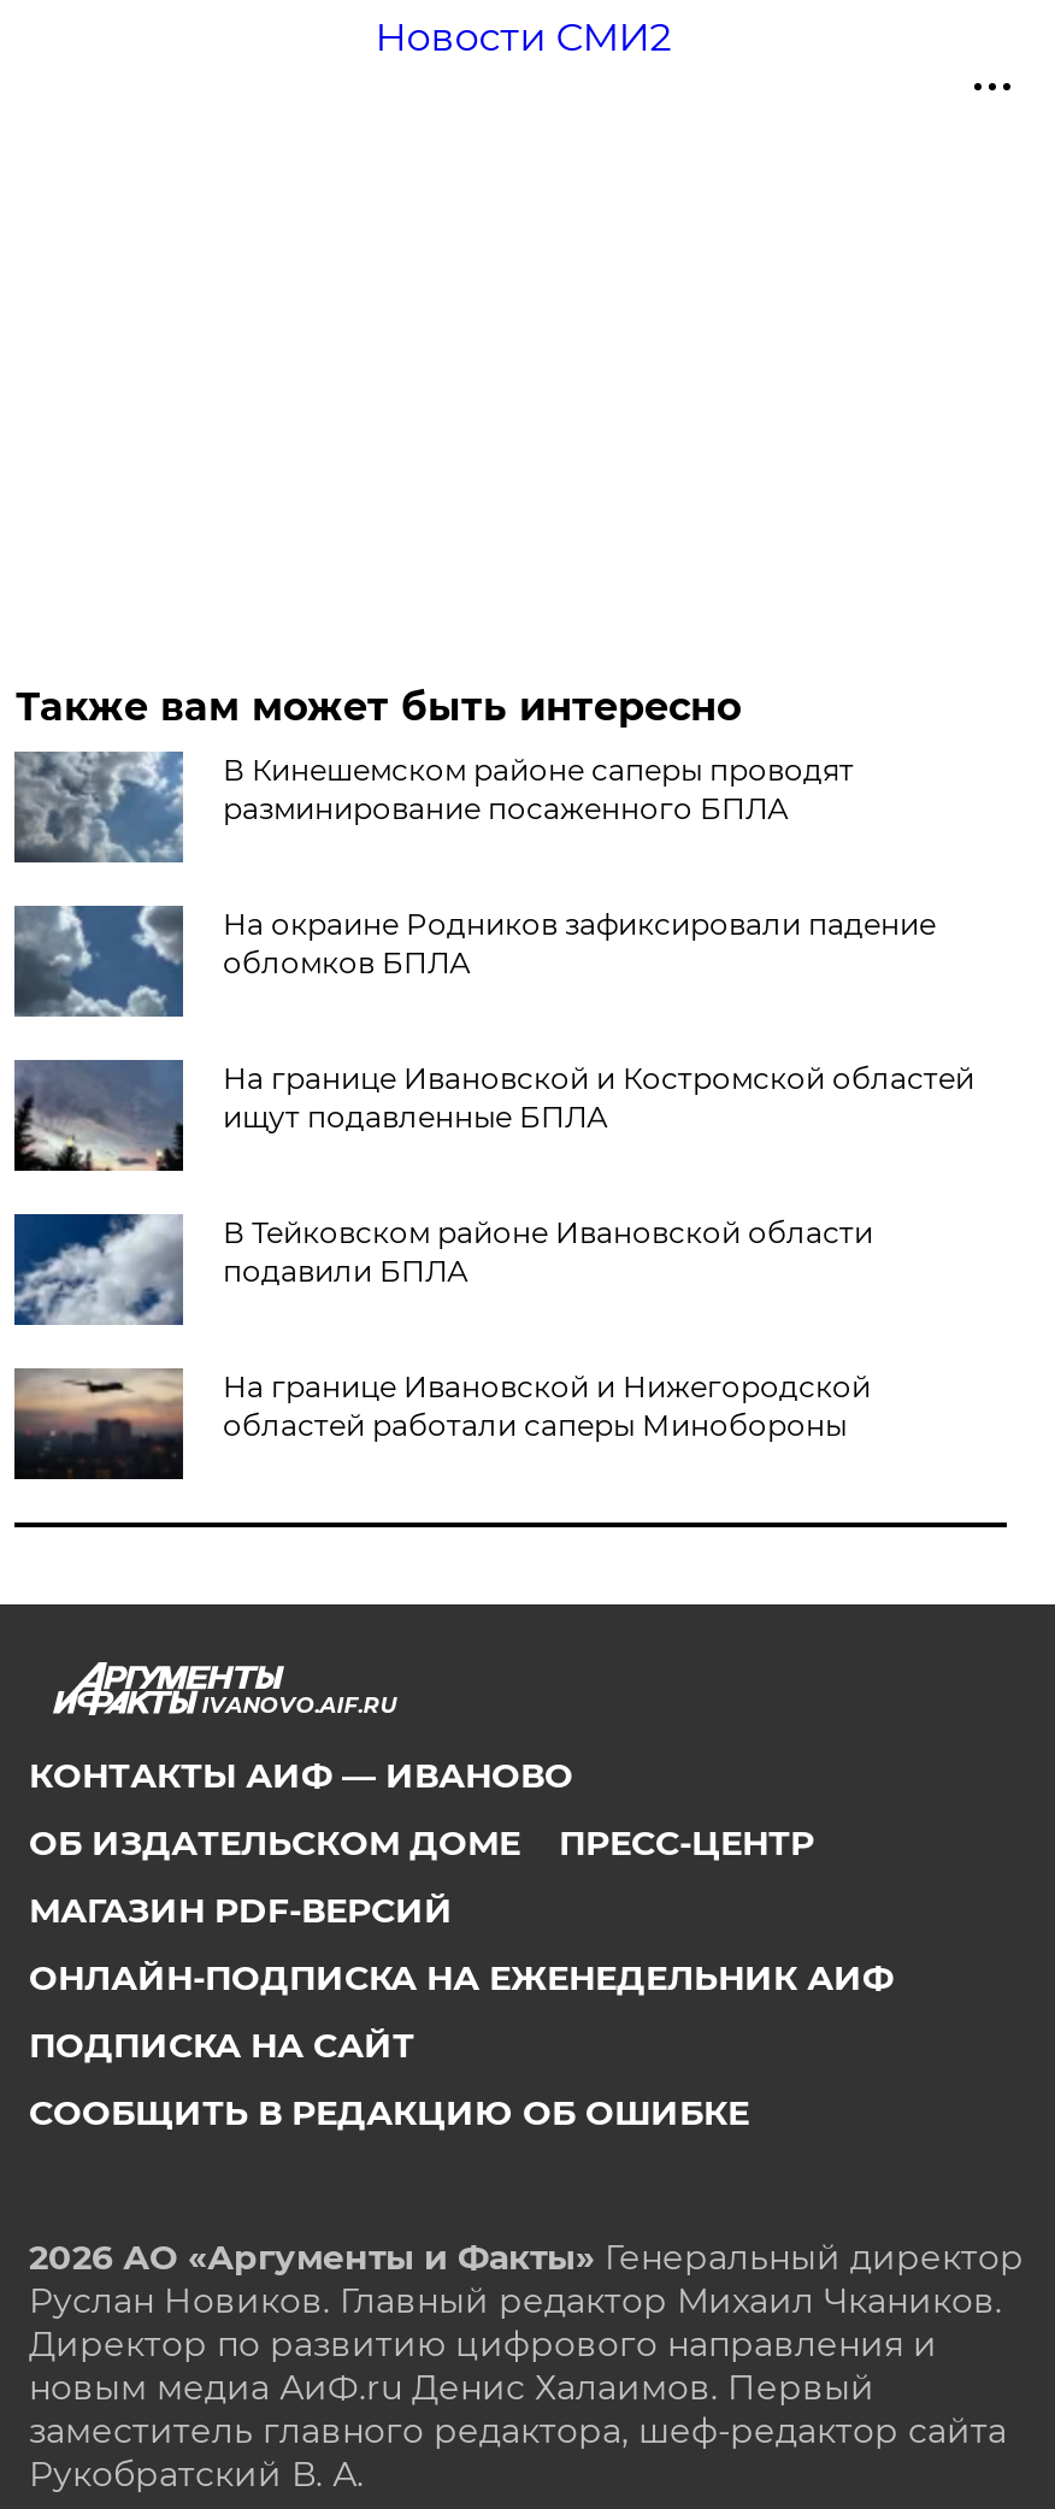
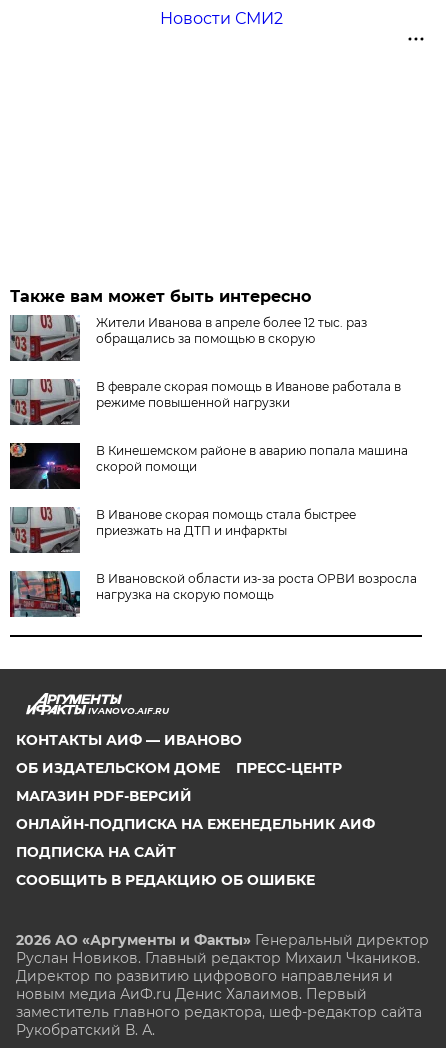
- [image]
- В Кинешемском районе саперы проводят
- разминирование посаженного БПЛА
+ [image]
+ Жители Иванова в апреле более 12 тыс. раз
+ обращались за помощью в скорую

- [image]
- На окраине Родников зафиксировали падение
- обломков БПЛА
+ [image]
+ В феврале скорая помощь в Иванове работала в
+ режиме повышенной нагрузки

- [image]
- На границе Ивановской и Костромской областей
- ищут подавленные БПЛА
+ [image]
+ В Кинешемском районе в аварию попала машина
+ скорой помощи

- [image]
- В Тейковском районе Ивановской области
- подавили БПЛА
+ [image]
+ В Иванове скорая помощь стала быстрее
+ приезжать на ДТП и инфаркты

- [image]
- На границе Ивановской и Нижегородской
- областей работали саперы Минобороны
+ [image]
+ В Ивановской области из-за роста ОРВИ возросла
+ нагрузка на скорую помощь
